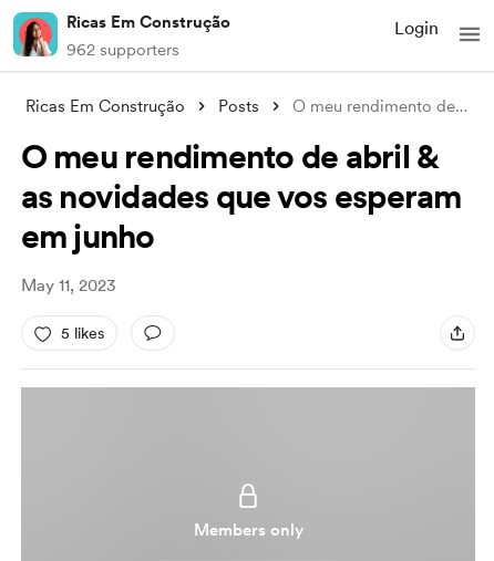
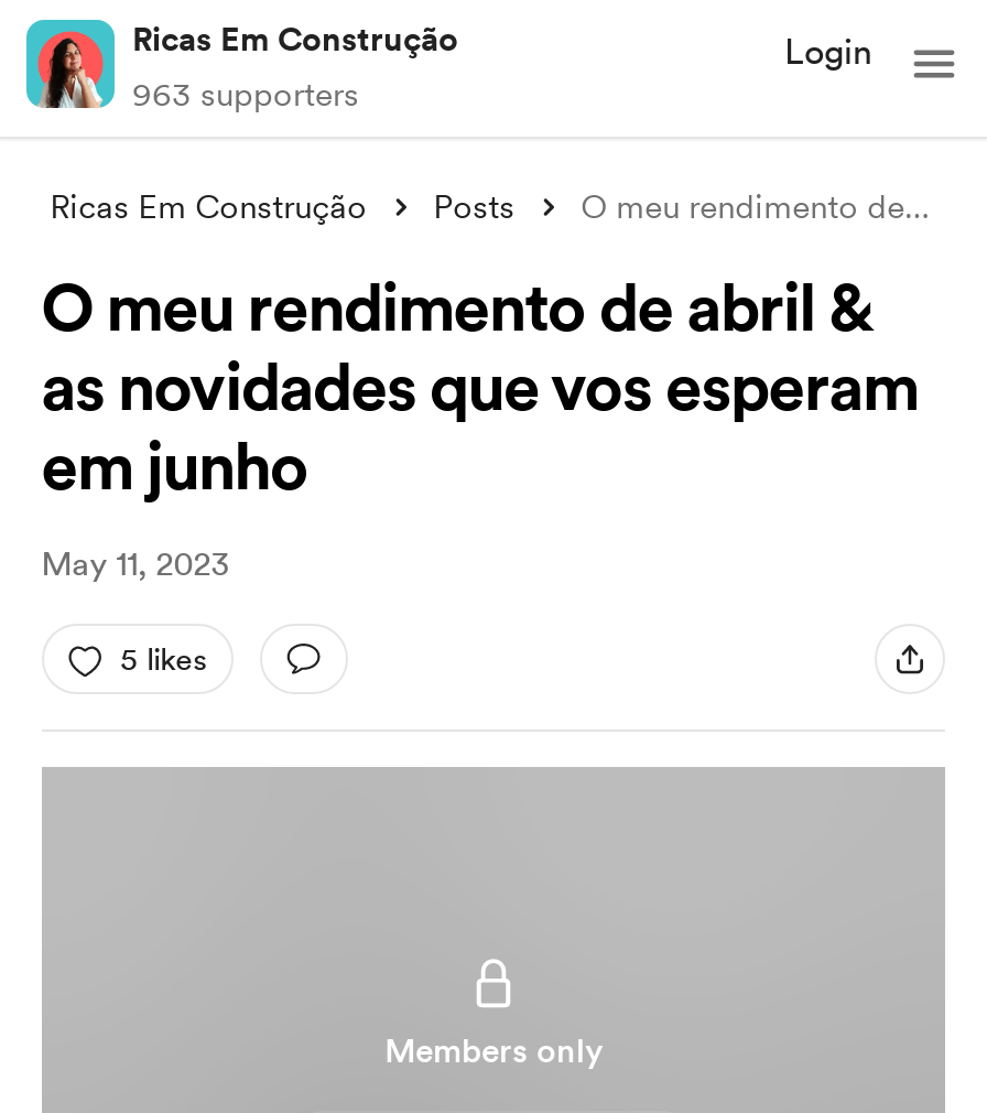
- 962 supporters
+ 963 supporters
